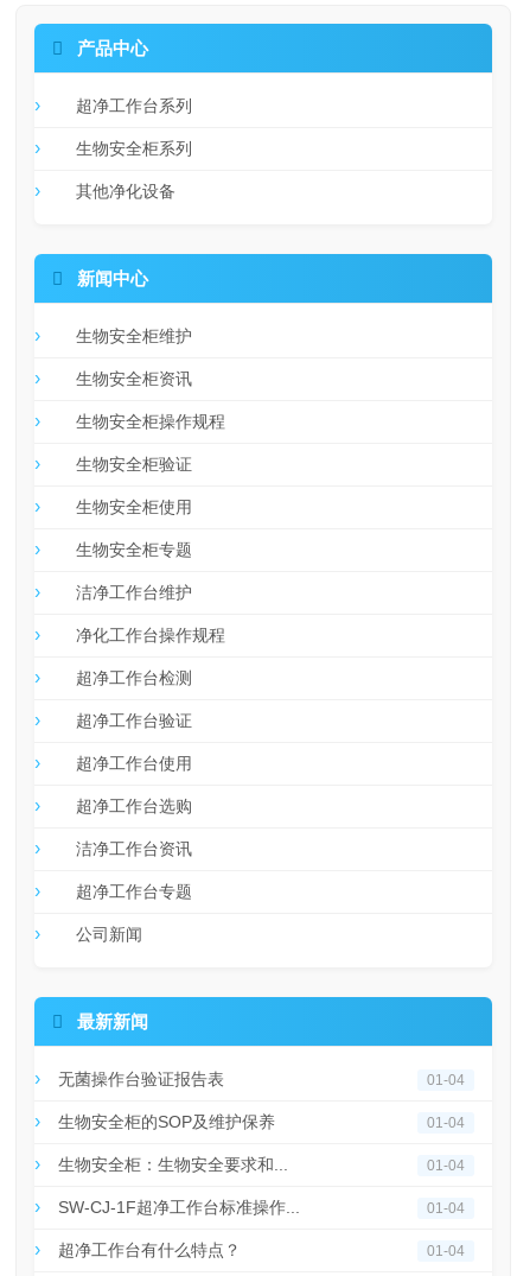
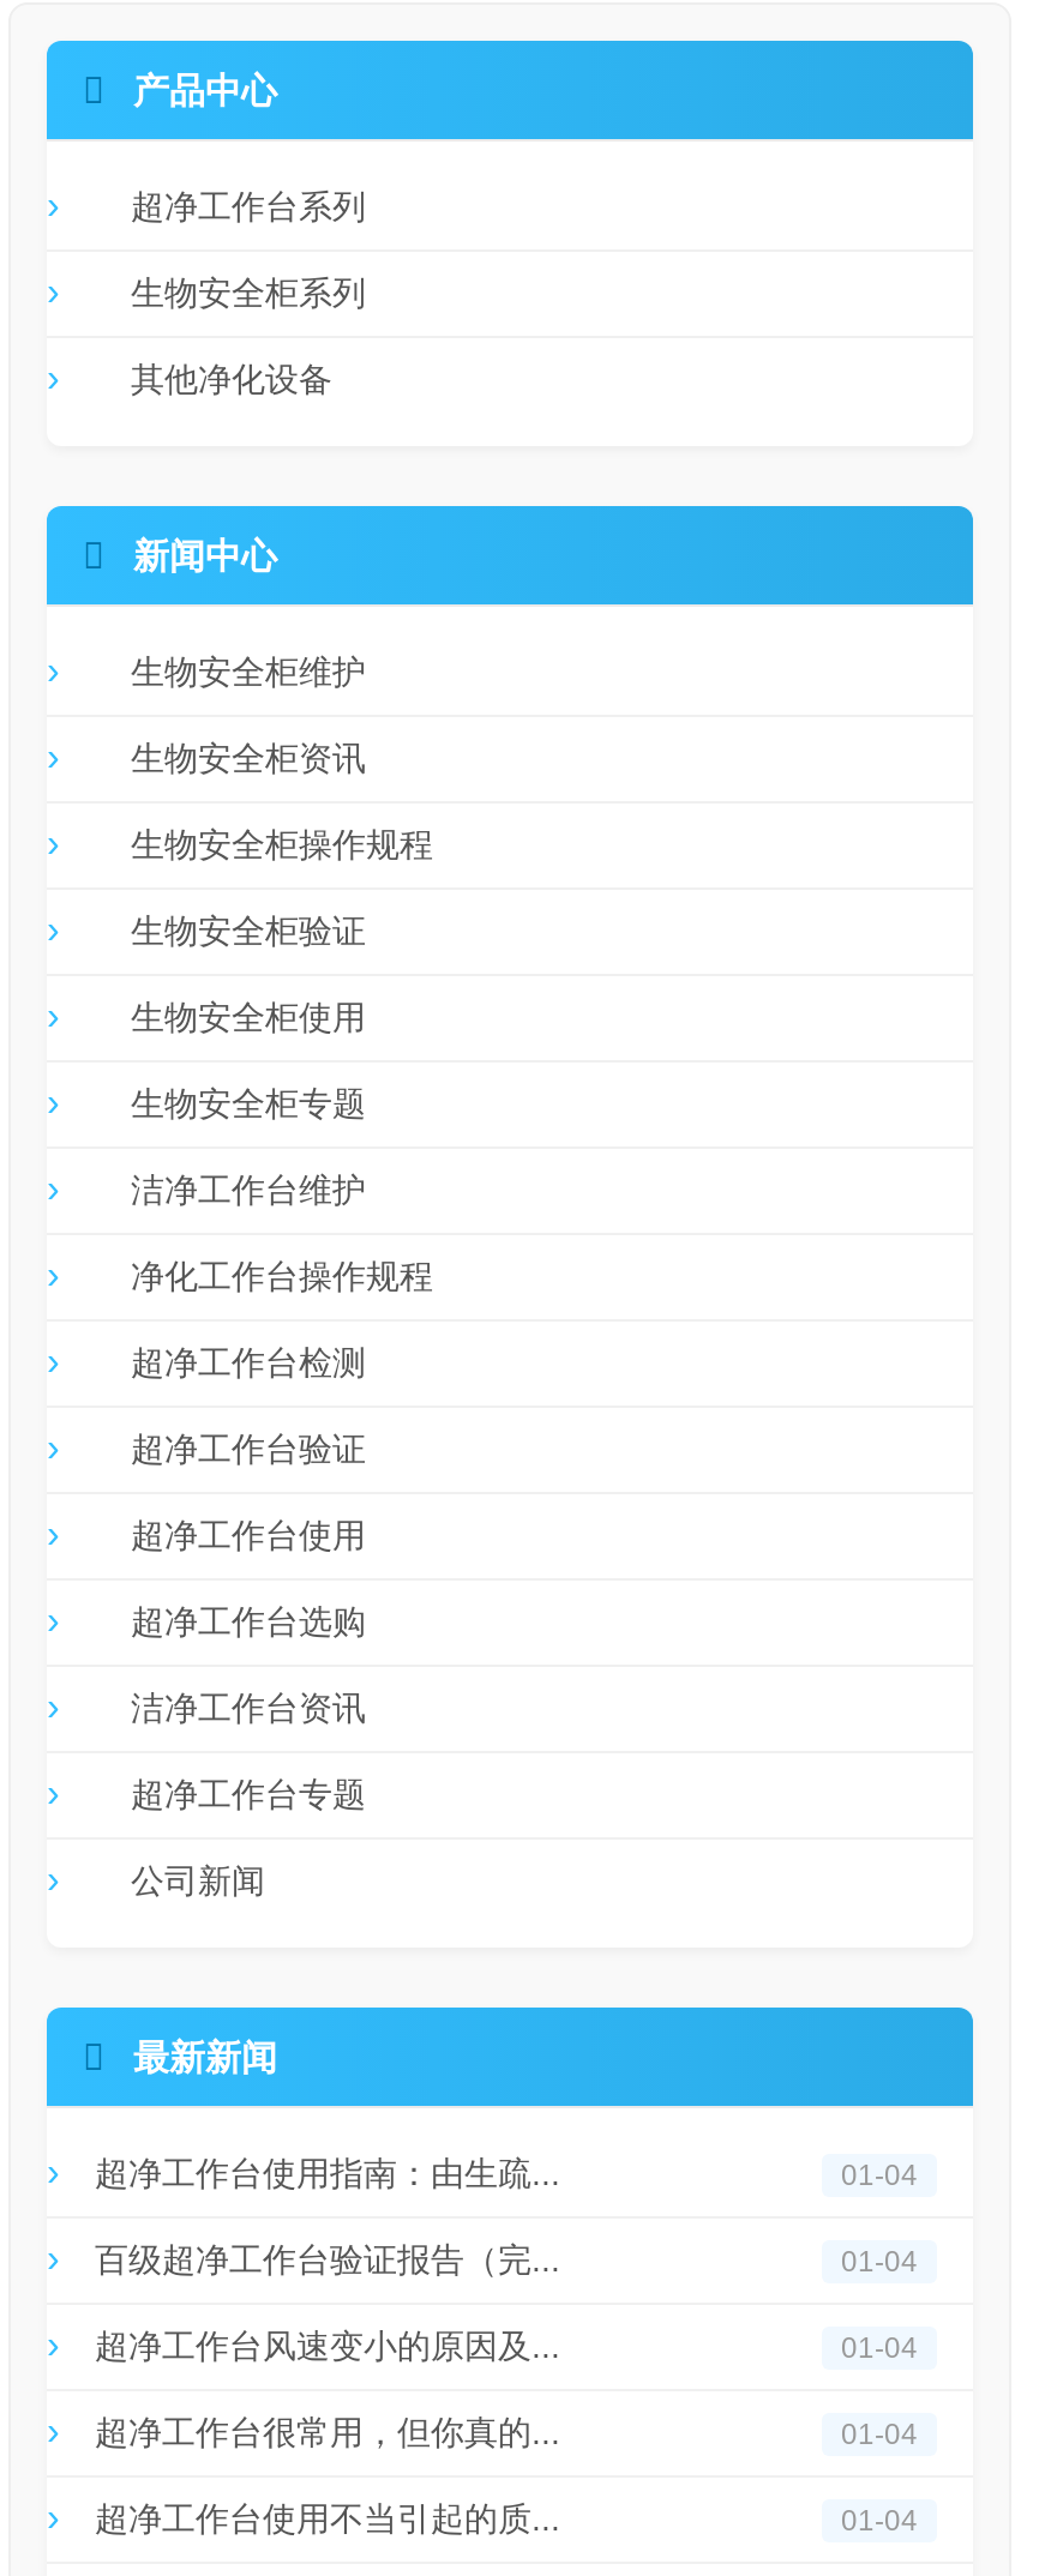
- 无菌操作台验证报告表
+ 超净工作台使用指南：由生疏...

- 生物安全柜的SOP及维护保养
+ 百级超净工作台验证报告（完...

- 生物安全柜：生物安全要求和...
+ 超净工作台风速变小的原因及...

- SW-CJ-1F超净工作台标准操作...
+ 超净工作台很常用，但你真的...

- 超净工作台有什么特点？
+ 超净工作台使用不当引起的质...
